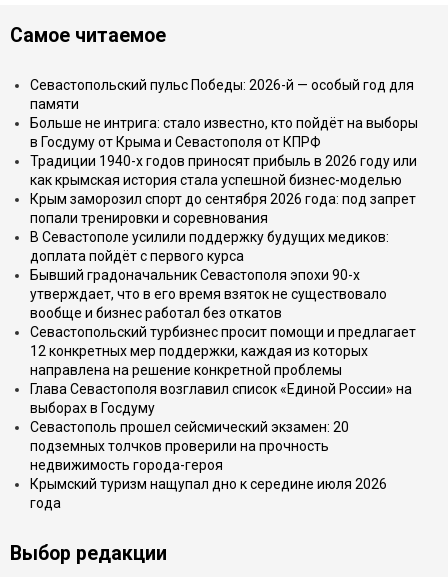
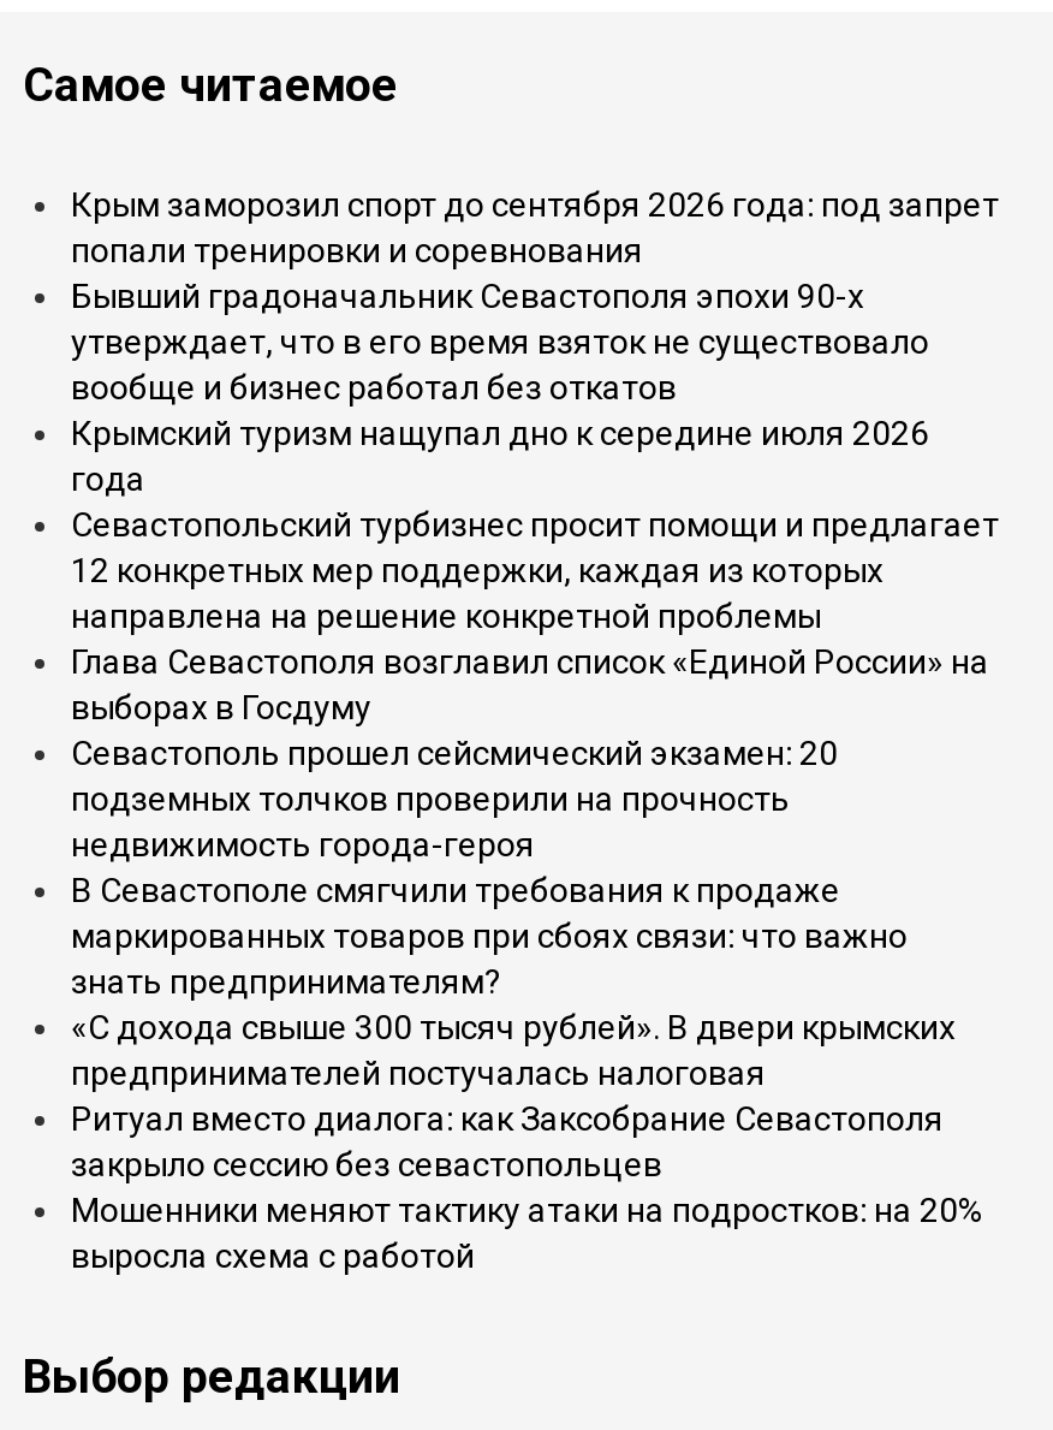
- Севастопольский пульс Победы: 2026-й — особый год для
- памяти
- Больше не интрига: стало известно, кто пойдёт на выборы
- в Госдуму от Крыма и Севастополя от КПРФ
- Традиции 1940-х годов приносят прибыль в 2026 году или
- как крымская история стала успешной бизнес-моделью

moved up: Крым заморозил спорт до сентября 2026 года: под запрет | попали тренировки и соревнования

- В Севастополе усилили поддержку будущих медиков:
- доплата пойдёт с первого курса

moved up: Бывший градоначальник Севастополя эпохи 90-х | утверждает, что в его время взяток не существовало | вообще и бизнес работал без откатов

moved up: Севастопольский турбизнес просит помощи и предлагает | 12 конкретных мер поддержки, каждая из которых | направлена на решение конкретной проблемы | Глава Севастополя возглавил список «Единой России» на | выборах в Госдуму | Севастополь прошел сейсмический экзамен: 20 | подземных толчков проверили на прочность | недвижимость города-героя

moved up: Крымский туризм нащупал дно к середине июля 2026 | года

+ В Севастополе смягчили требования к продаже
+ маркированных товаров при сбоях связи: что важно
+ знать предпринимателям?
+ «С дохода свыше 300 тысяч рублей». В двери крымских
+ предпринимателей постучалась налоговая
+ Ритуал вместо диалога: как Заксобрание Севастополя
+ закрыло сессию без севастопольцев
+ Мошенники меняют тактику атаки на подростков: на 20%
+ выросла схема с работой
